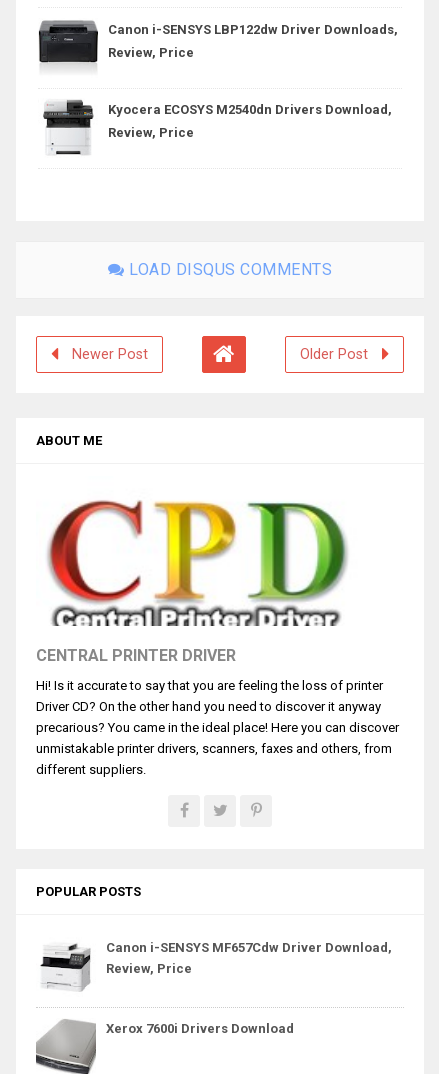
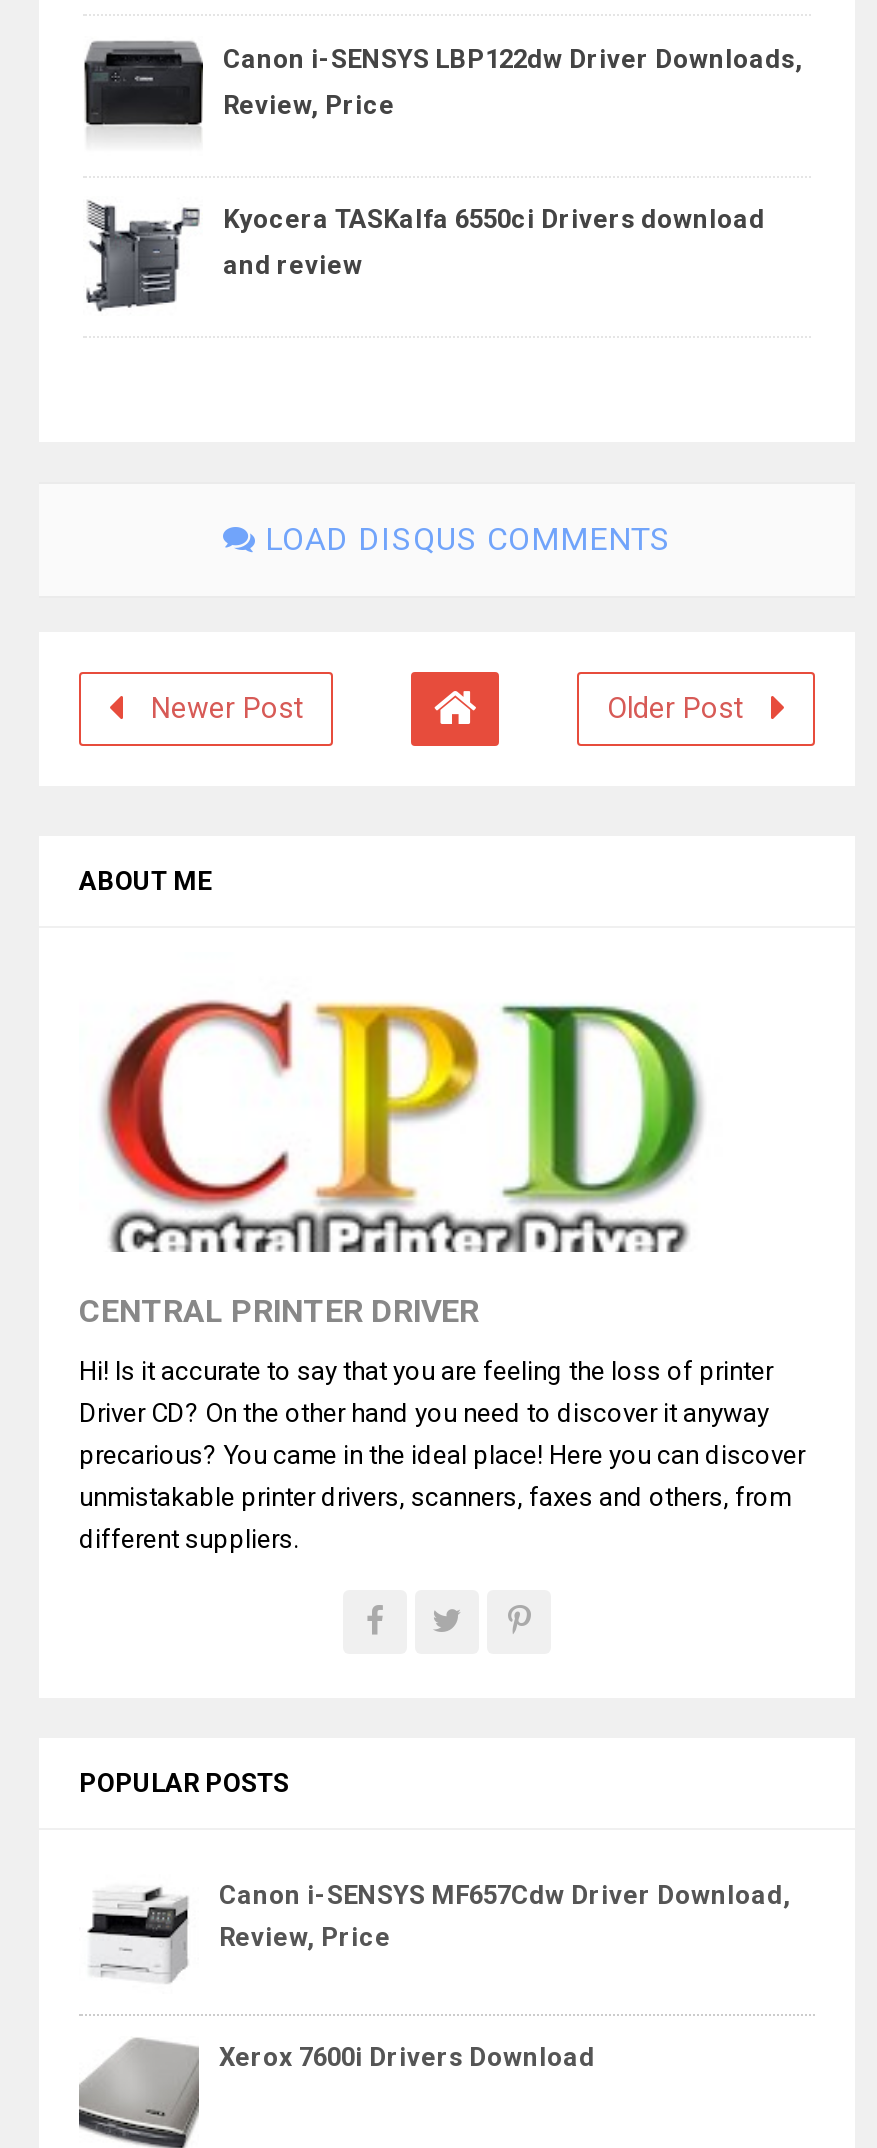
- [image]
- Kyocera ECOSYS M2540dn Drivers Download,
+ [image]
+ Kyocera TASKalfa 6550ci Drivers download

- Review, Price
+ and review
